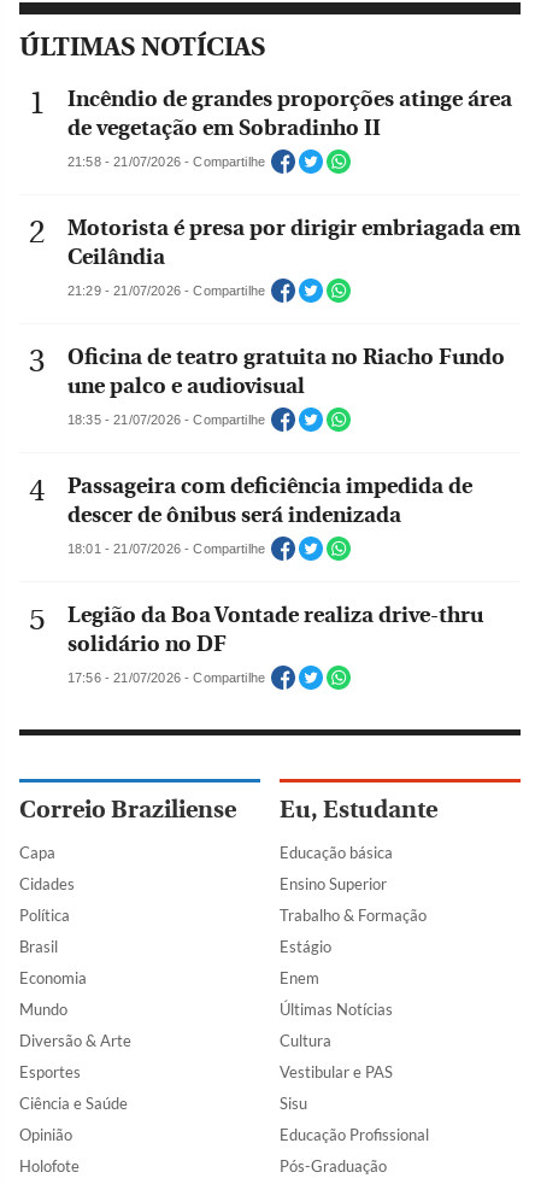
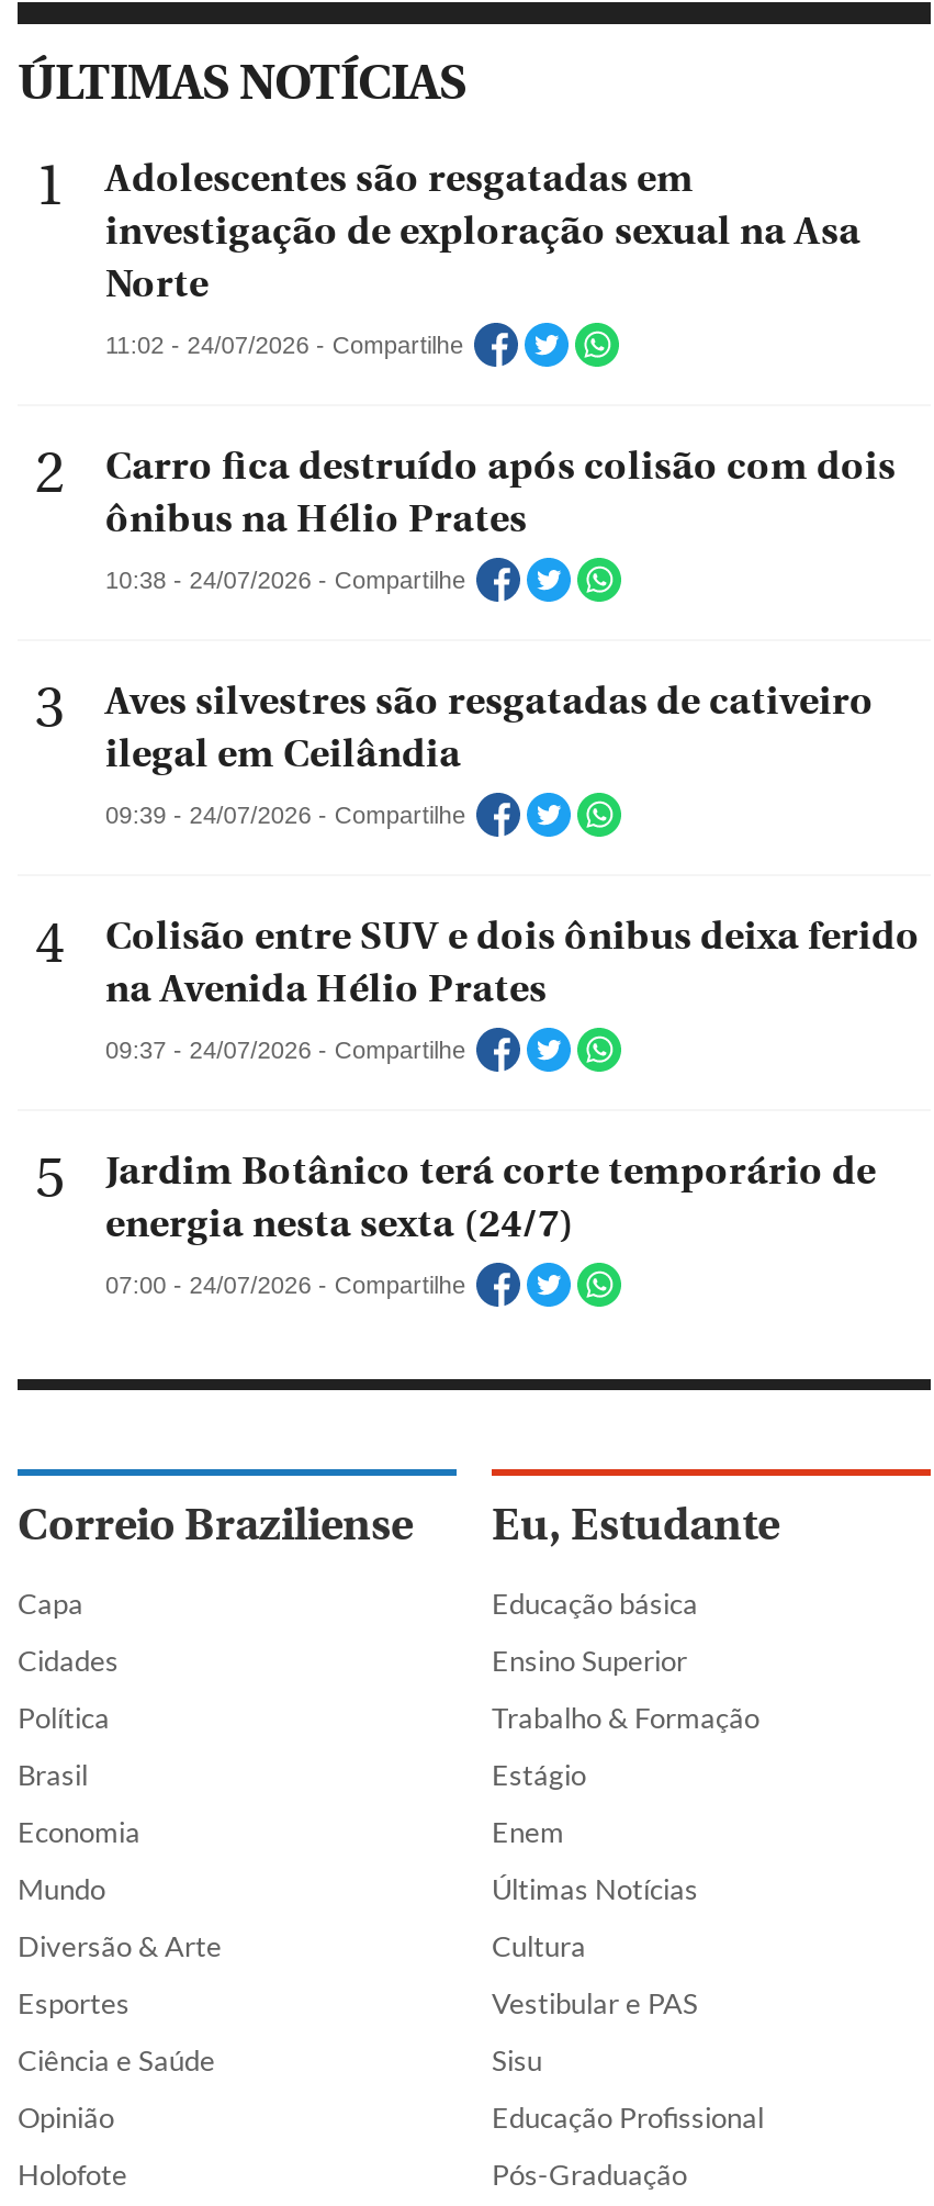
- Incêndio de grandes proporções atinge área
- de vegetação em Sobradinho II
+ Adolescentes são resgatadas em
+ investigação de exploração sexual na Asa
+ Norte

- 21:58 - 21/07/2026 - Compartilhe
+ 11:02 - 24/07/2026 - Compartilhe

- Motorista é presa por dirigir embriagada em
- Ceilândia
+ Carro fica destruído após colisão com dois
+ ônibus na Hélio Prates

- 21:29 - 21/07/2026 - Compartilhe
+ 10:38 - 24/07/2026 - Compartilhe

- Oficina de teatro gratuita no Riacho Fundo
- une palco e audiovisual
+ Aves silvestres são resgatadas de cativeiro
+ ilegal em Ceilândia

- 18:35 - 21/07/2026 - Compartilhe
+ 09:39 - 24/07/2026 - Compartilhe

- Passageira com deficiência impedida de
- descer de ônibus será indenizada
+ Colisão entre SUV e dois ônibus deixa ferido
+ na Avenida Hélio Prates

- 18:01 - 21/07/2026 - Compartilhe
+ 09:37 - 24/07/2026 - Compartilhe

- Legião da Boa Vontade realiza drive-thru
- solidário no DF
+ Jardim Botânico terá corte temporário de
+ energia nesta sexta (24/7)

- 17:56 - 21/07/2026 - Compartilhe
+ 07:00 - 24/07/2026 - Compartilhe
